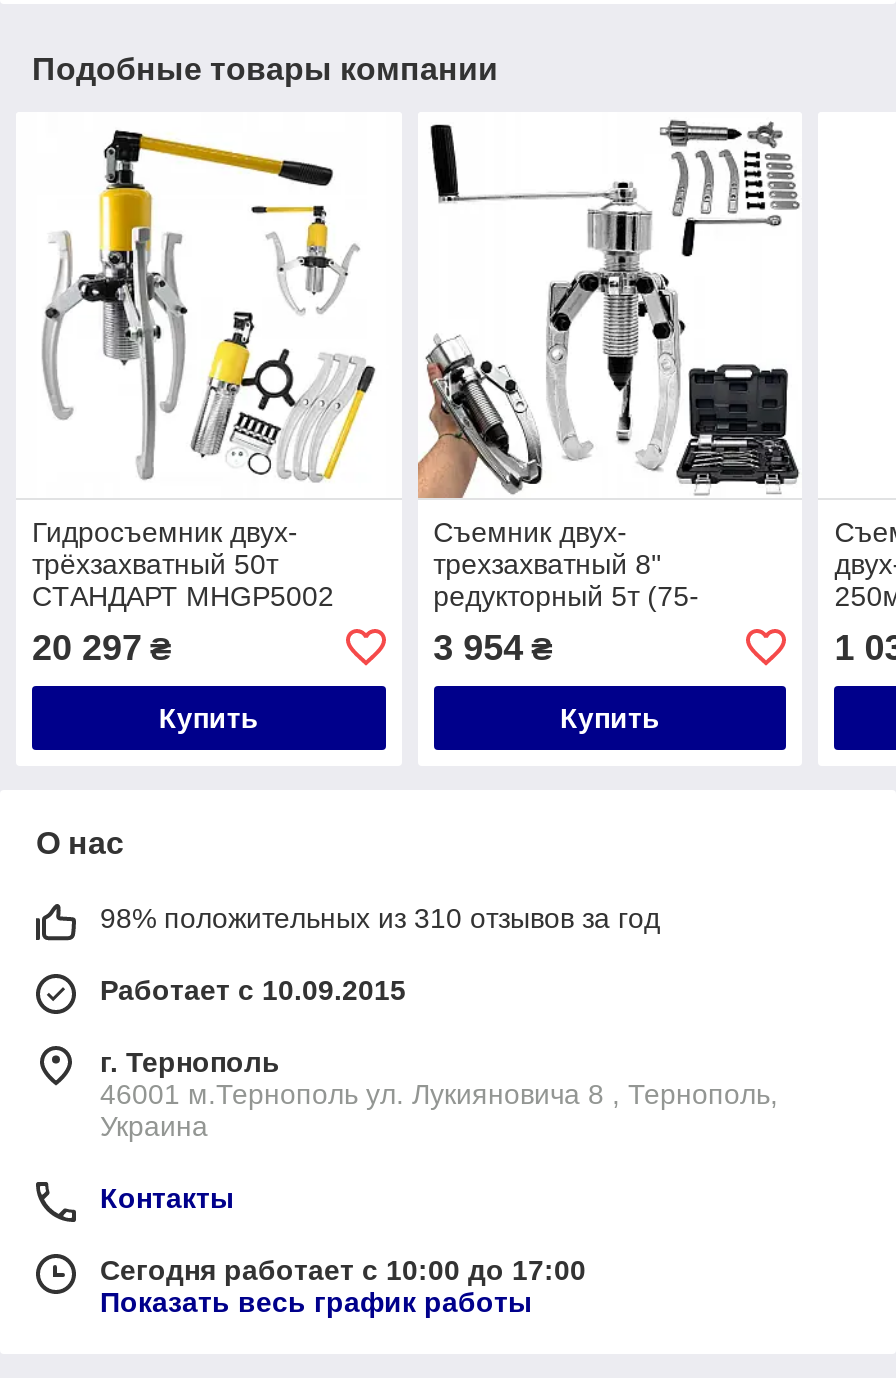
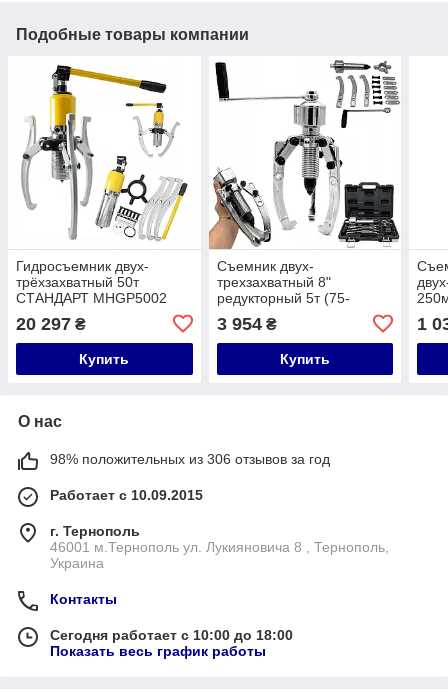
- 98% положительных из 310 отзывов за год
+ 98% положительных из 306 отзывов за год

- Сегодня работает с 10:00 до 17:00
+ Сегодня работает с 10:00 до 18:00
